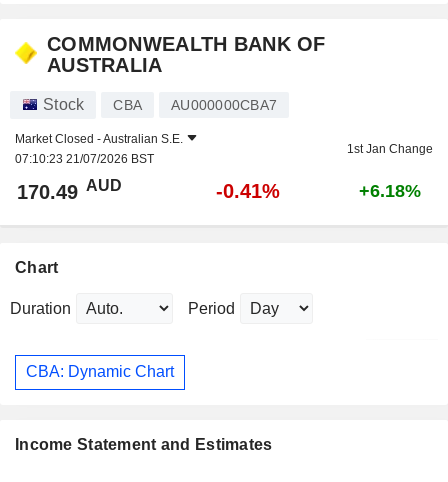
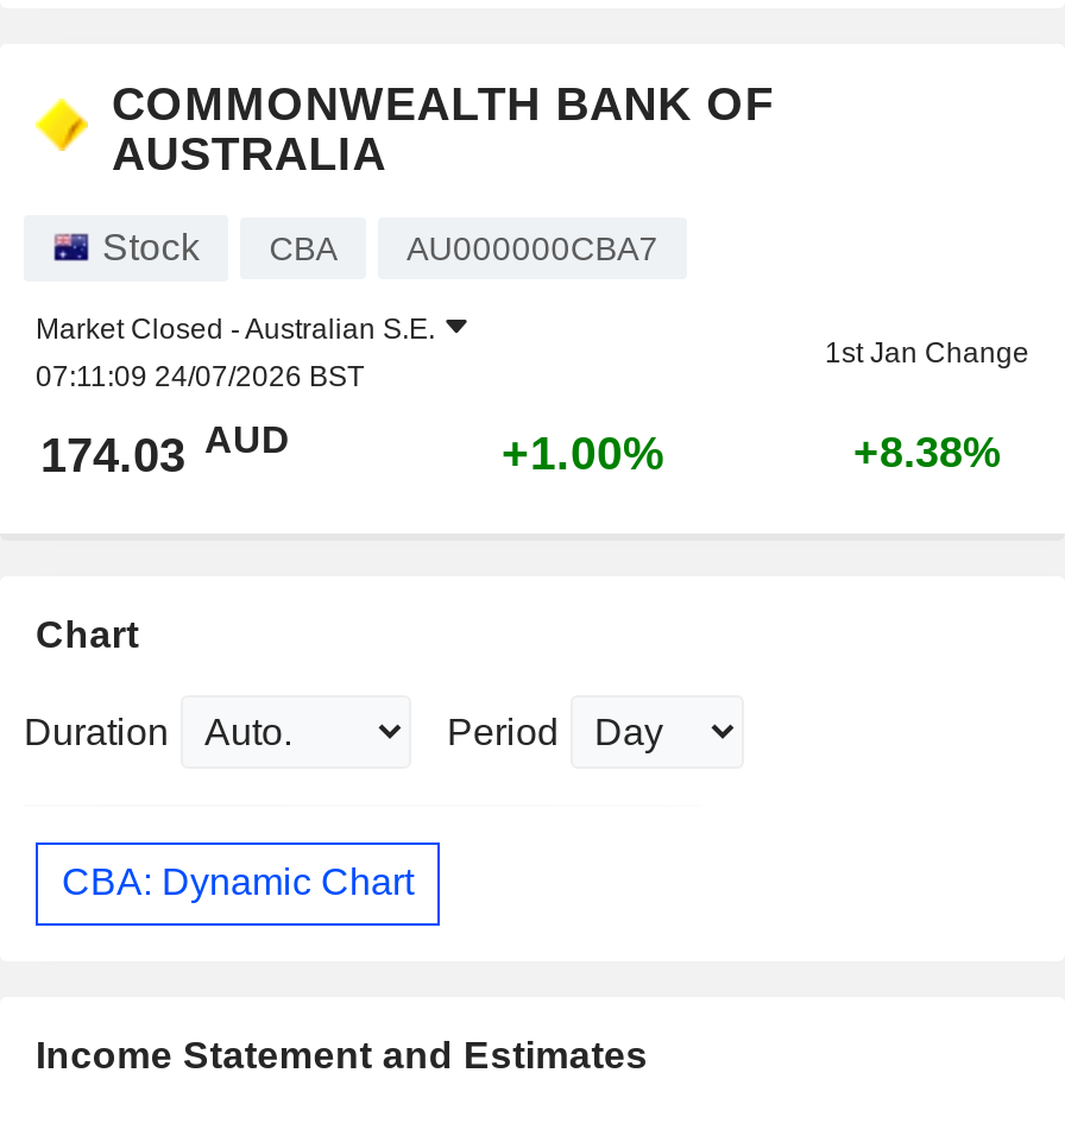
- 07:10:23 21/07/2026 BST
+ 07:11:09 24/07/2026 BST

- 170.49 AUD
+ 174.03 AUD

- -0.41%
+ +1.00%

- +6.18%
+ +8.38%
